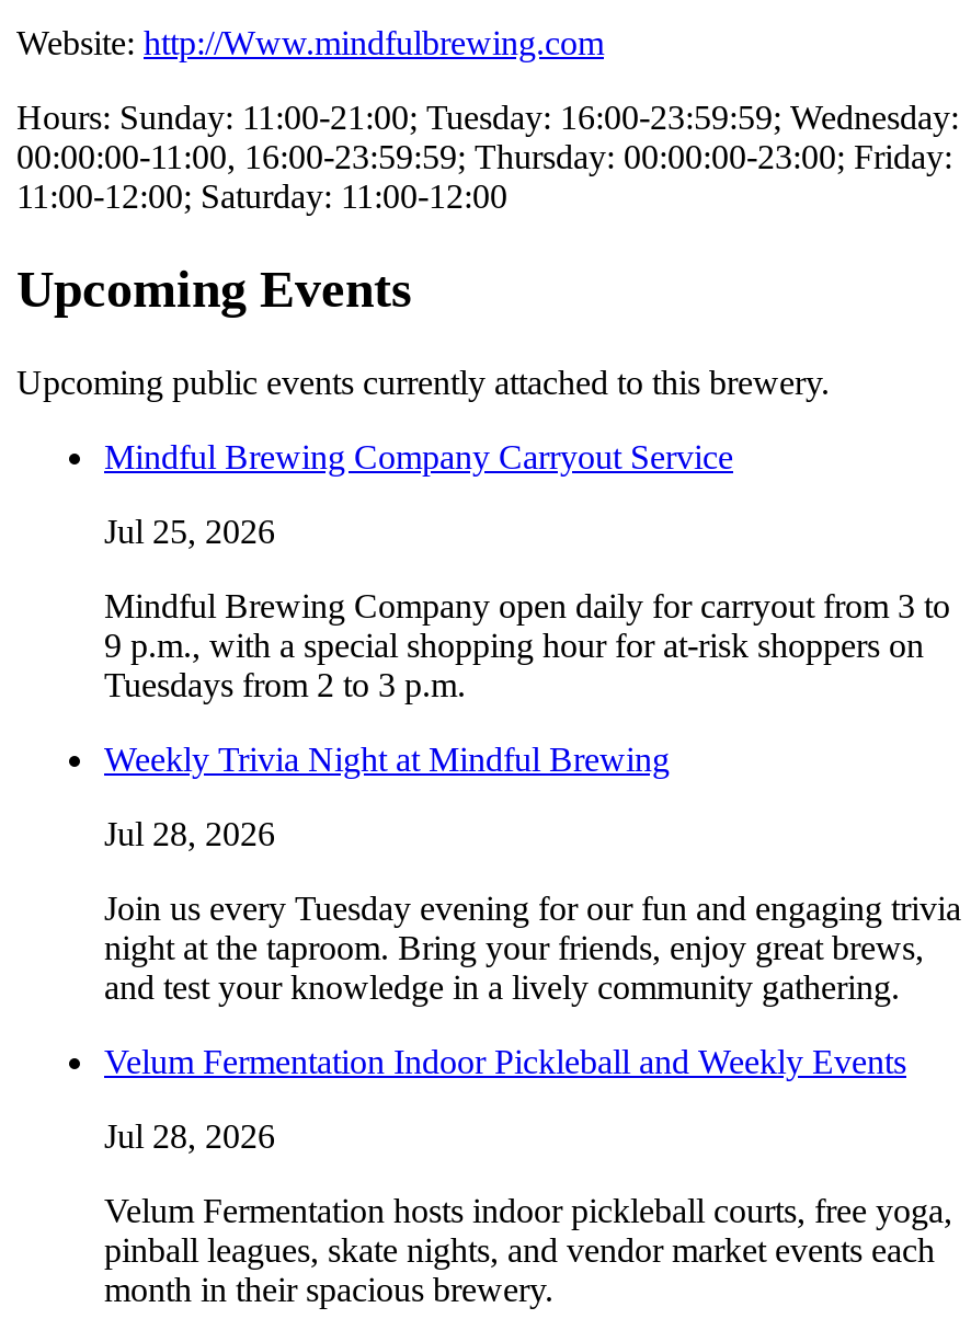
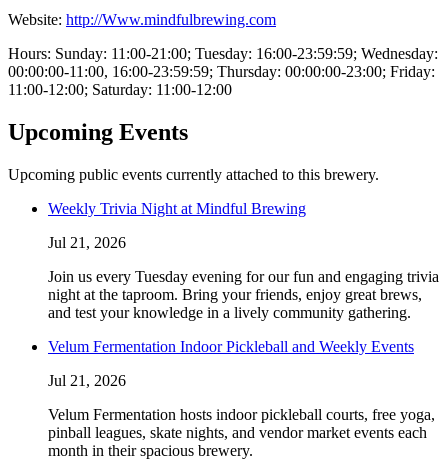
- Mindful Brewing Company Carryout Service
- Jul 25, 2026
- Mindful Brewing Company open daily for carryout from 3 to
- 9 p.m., with a special shopping hour for at-risk shoppers on
- Tuesdays from 2 to 3 p.m.

- Jul 28, 2026
+ Jul 21, 2026

- Jul 28, 2026
+ Jul 21, 2026
